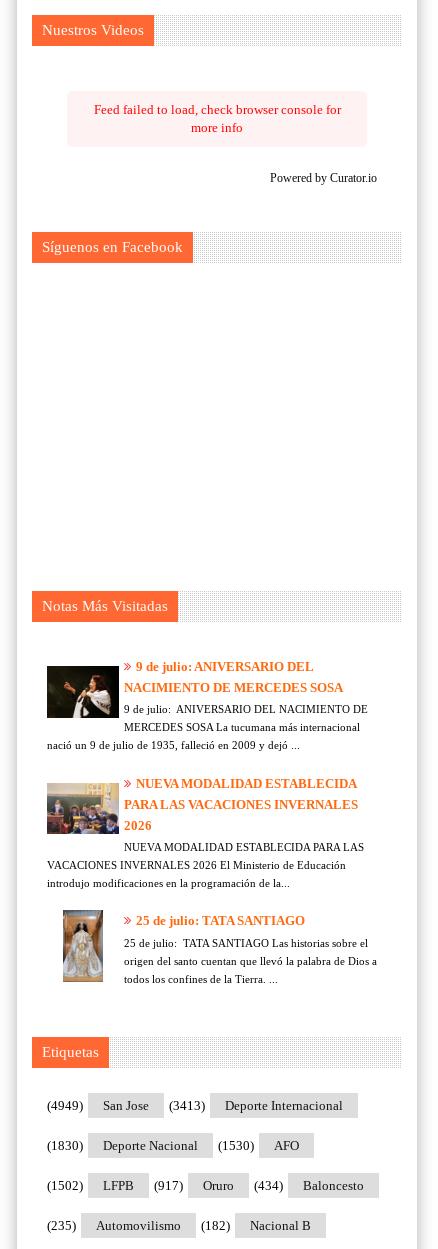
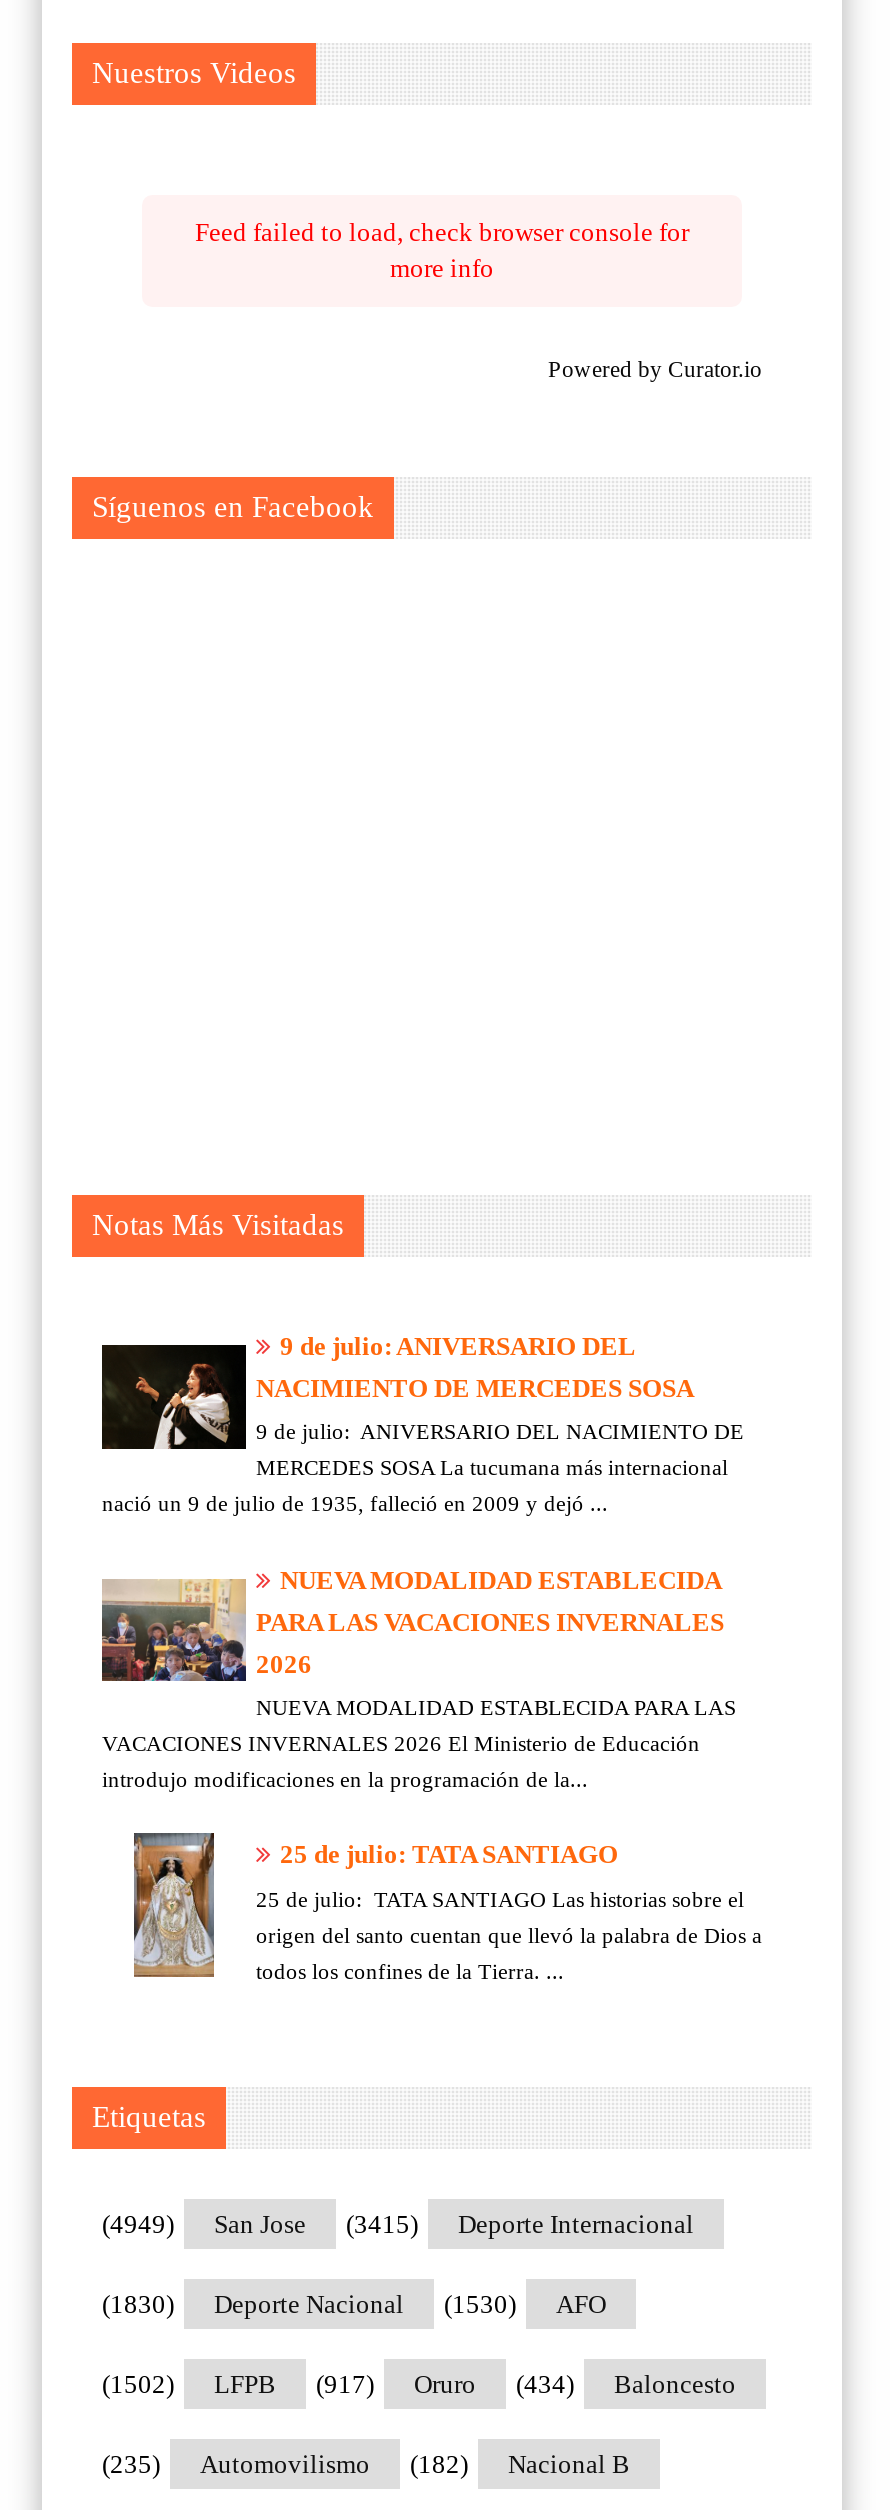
- (4949) San Jose (3413) Deporte Internacional
+ (4949) San Jose (3415) Deporte Internacional
